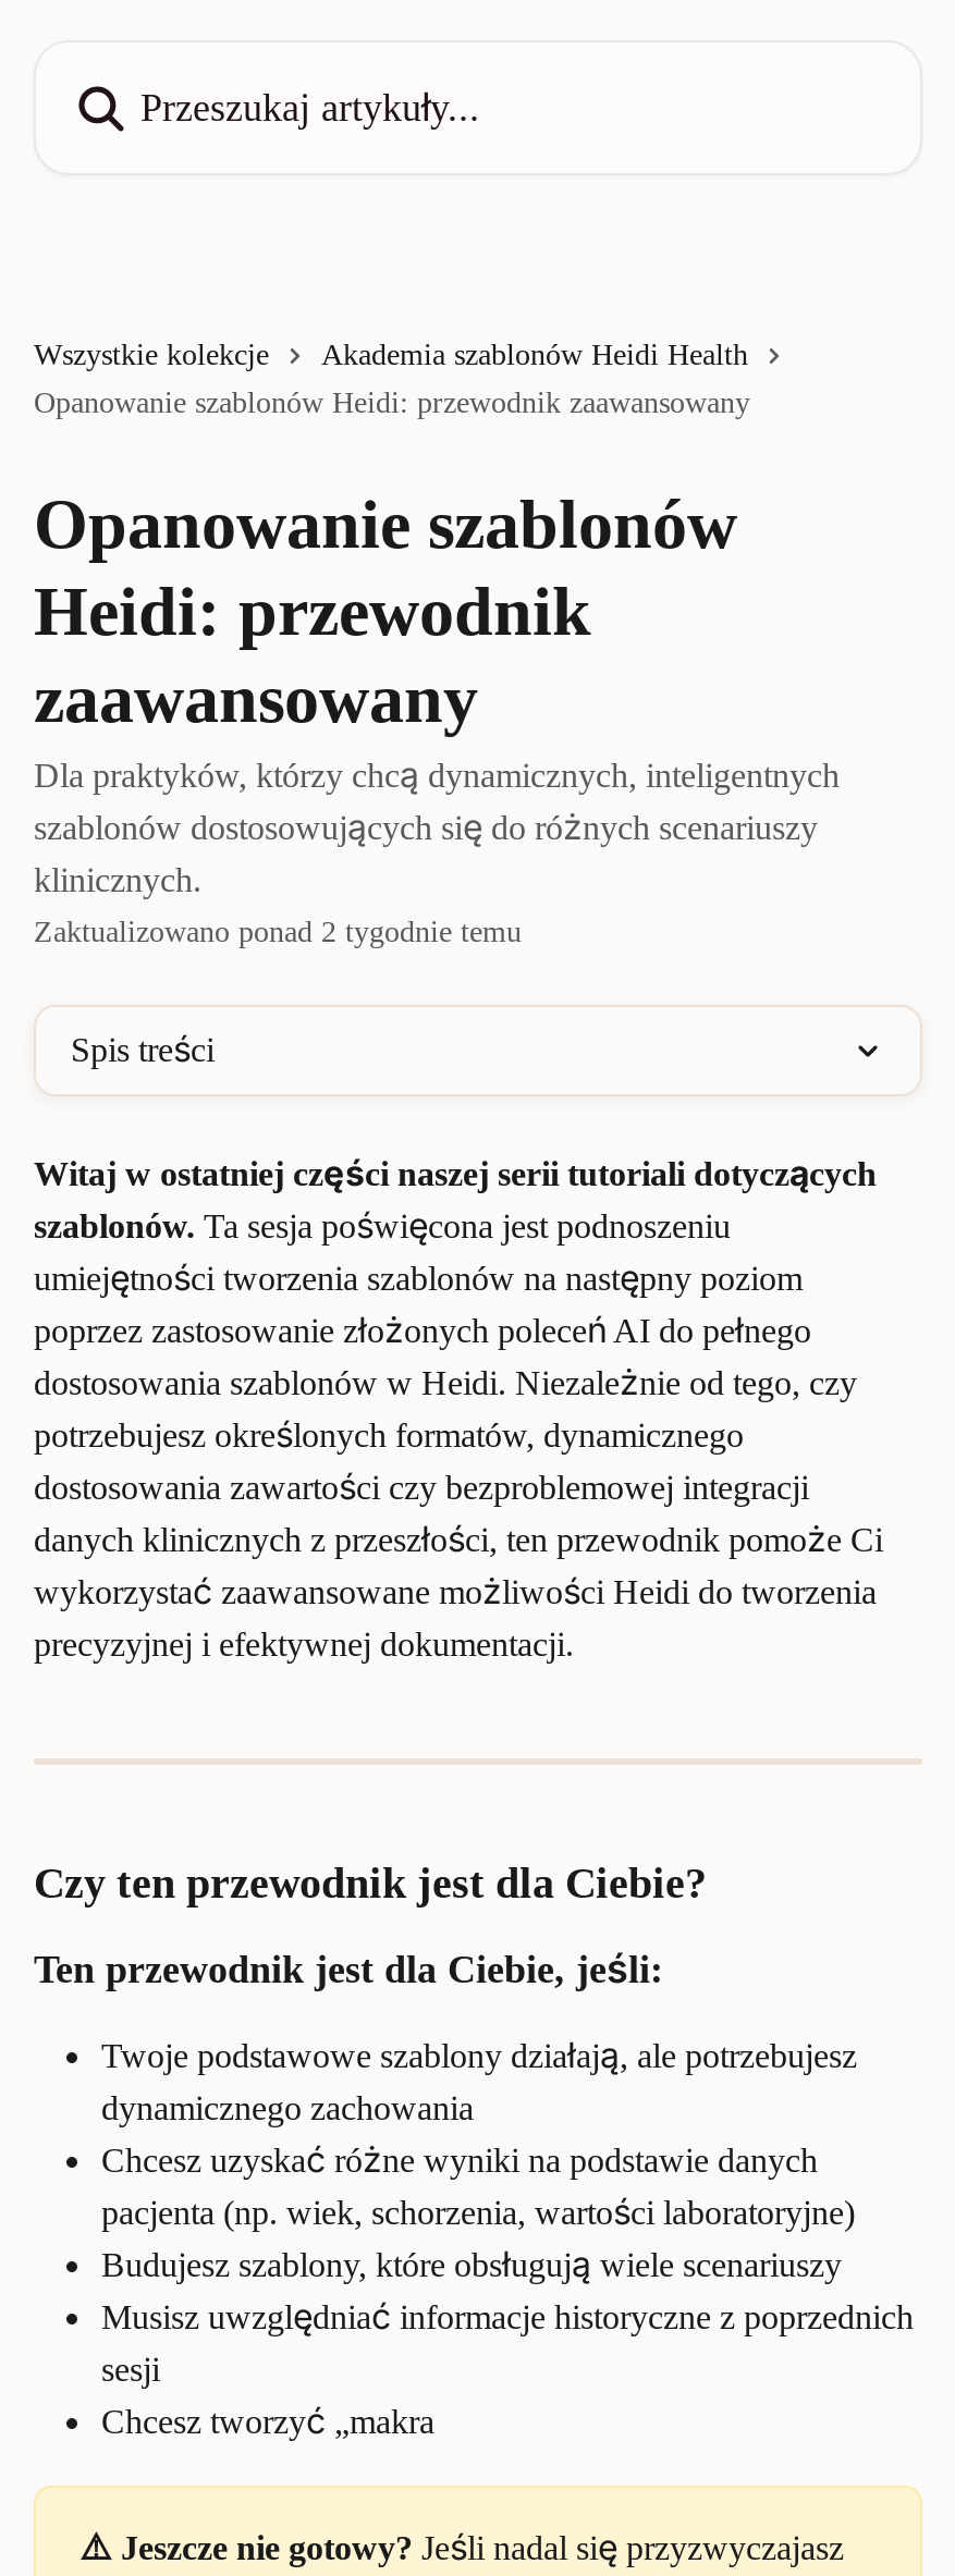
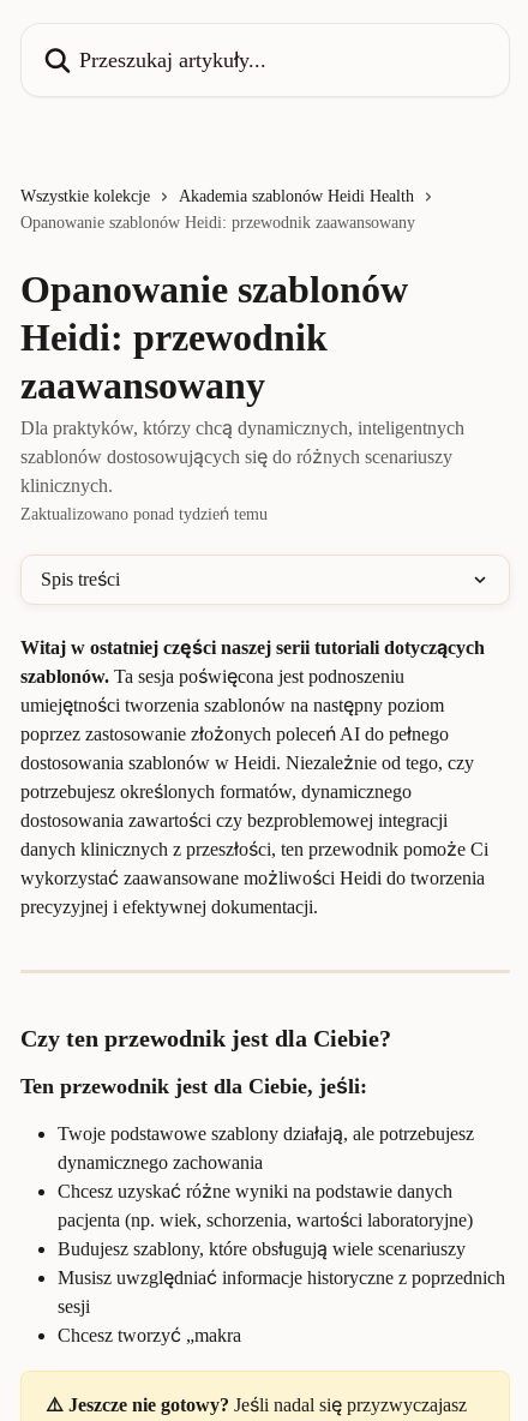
- Zaktualizowano ponad 2 tygodnie temu
+ Zaktualizowano ponad tydzień temu
